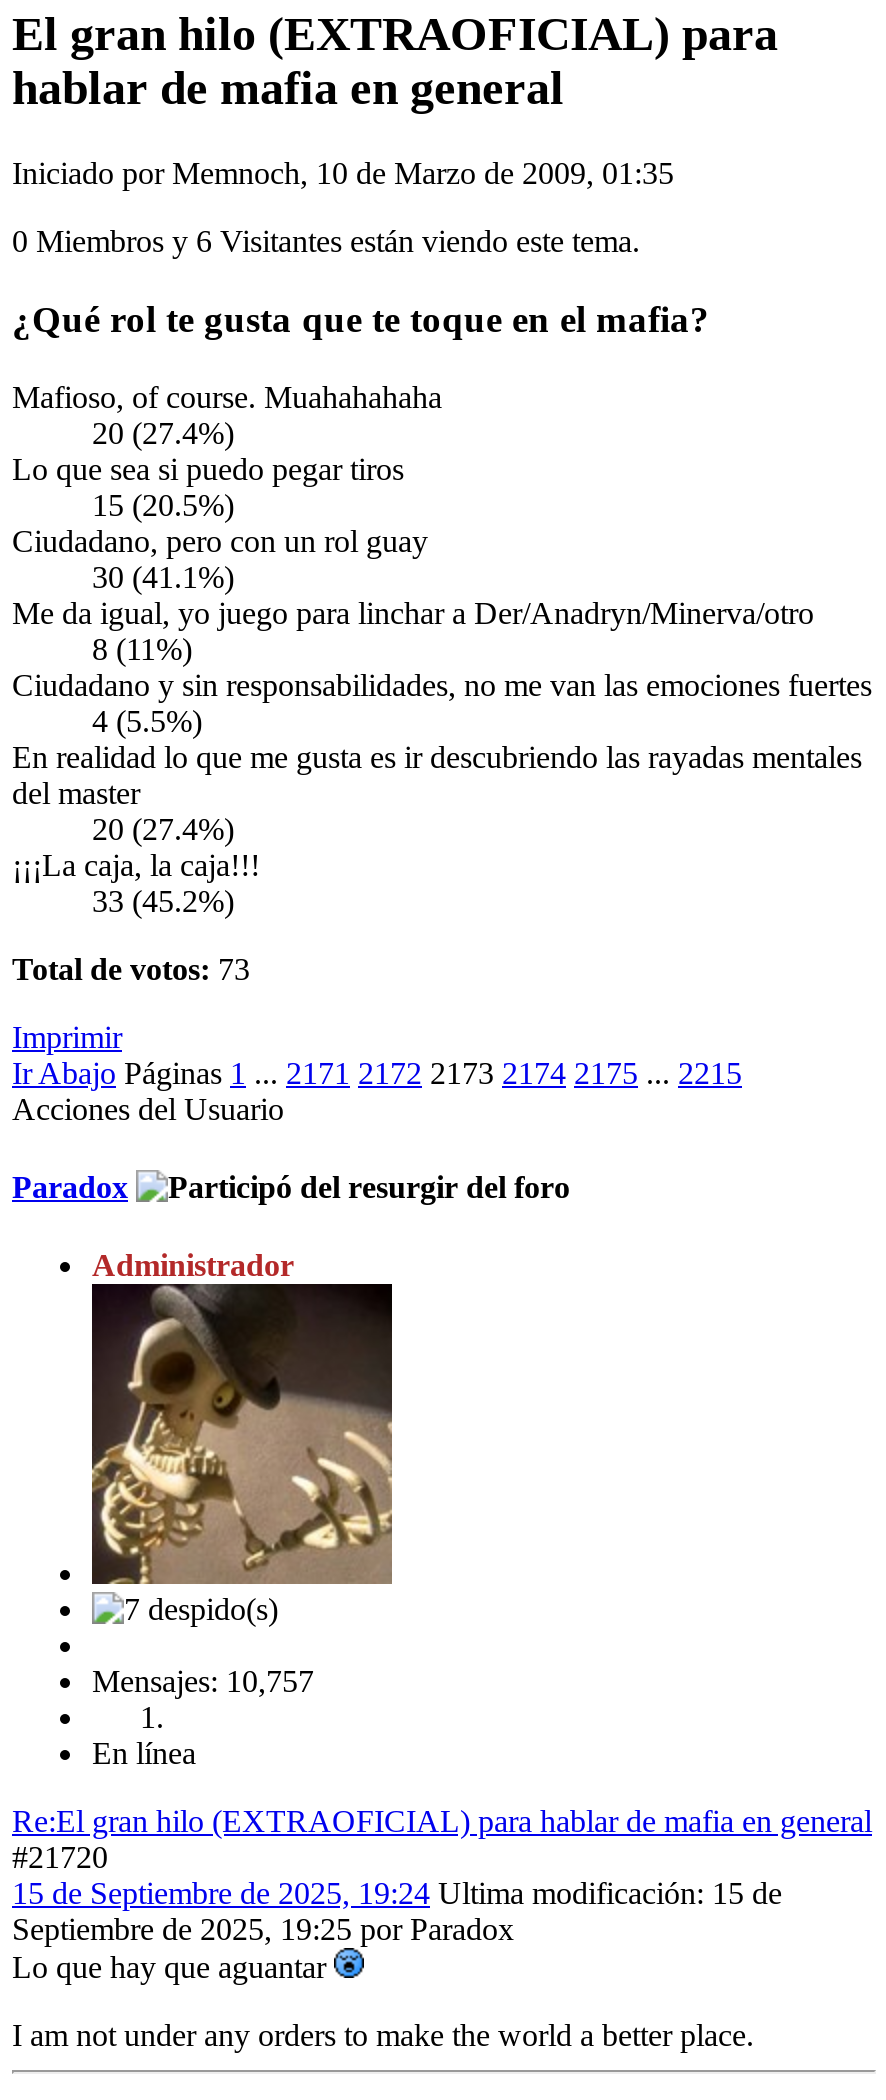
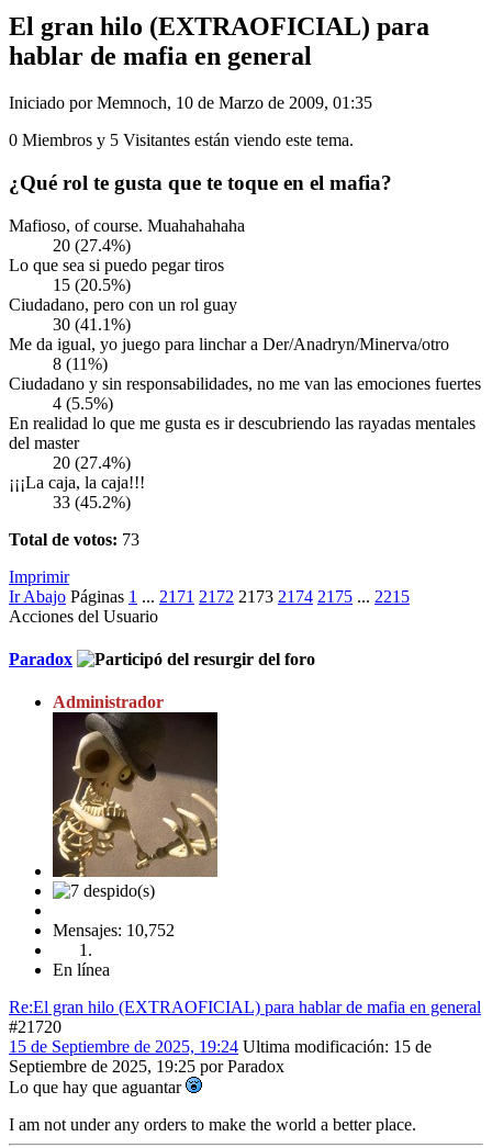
- 0 Miembros y 6 Visitantes están viendo este tema.
+ 0 Miembros y 5 Visitantes están viendo este tema.

- Mensajes: 10,757
+ Mensajes: 10,752
